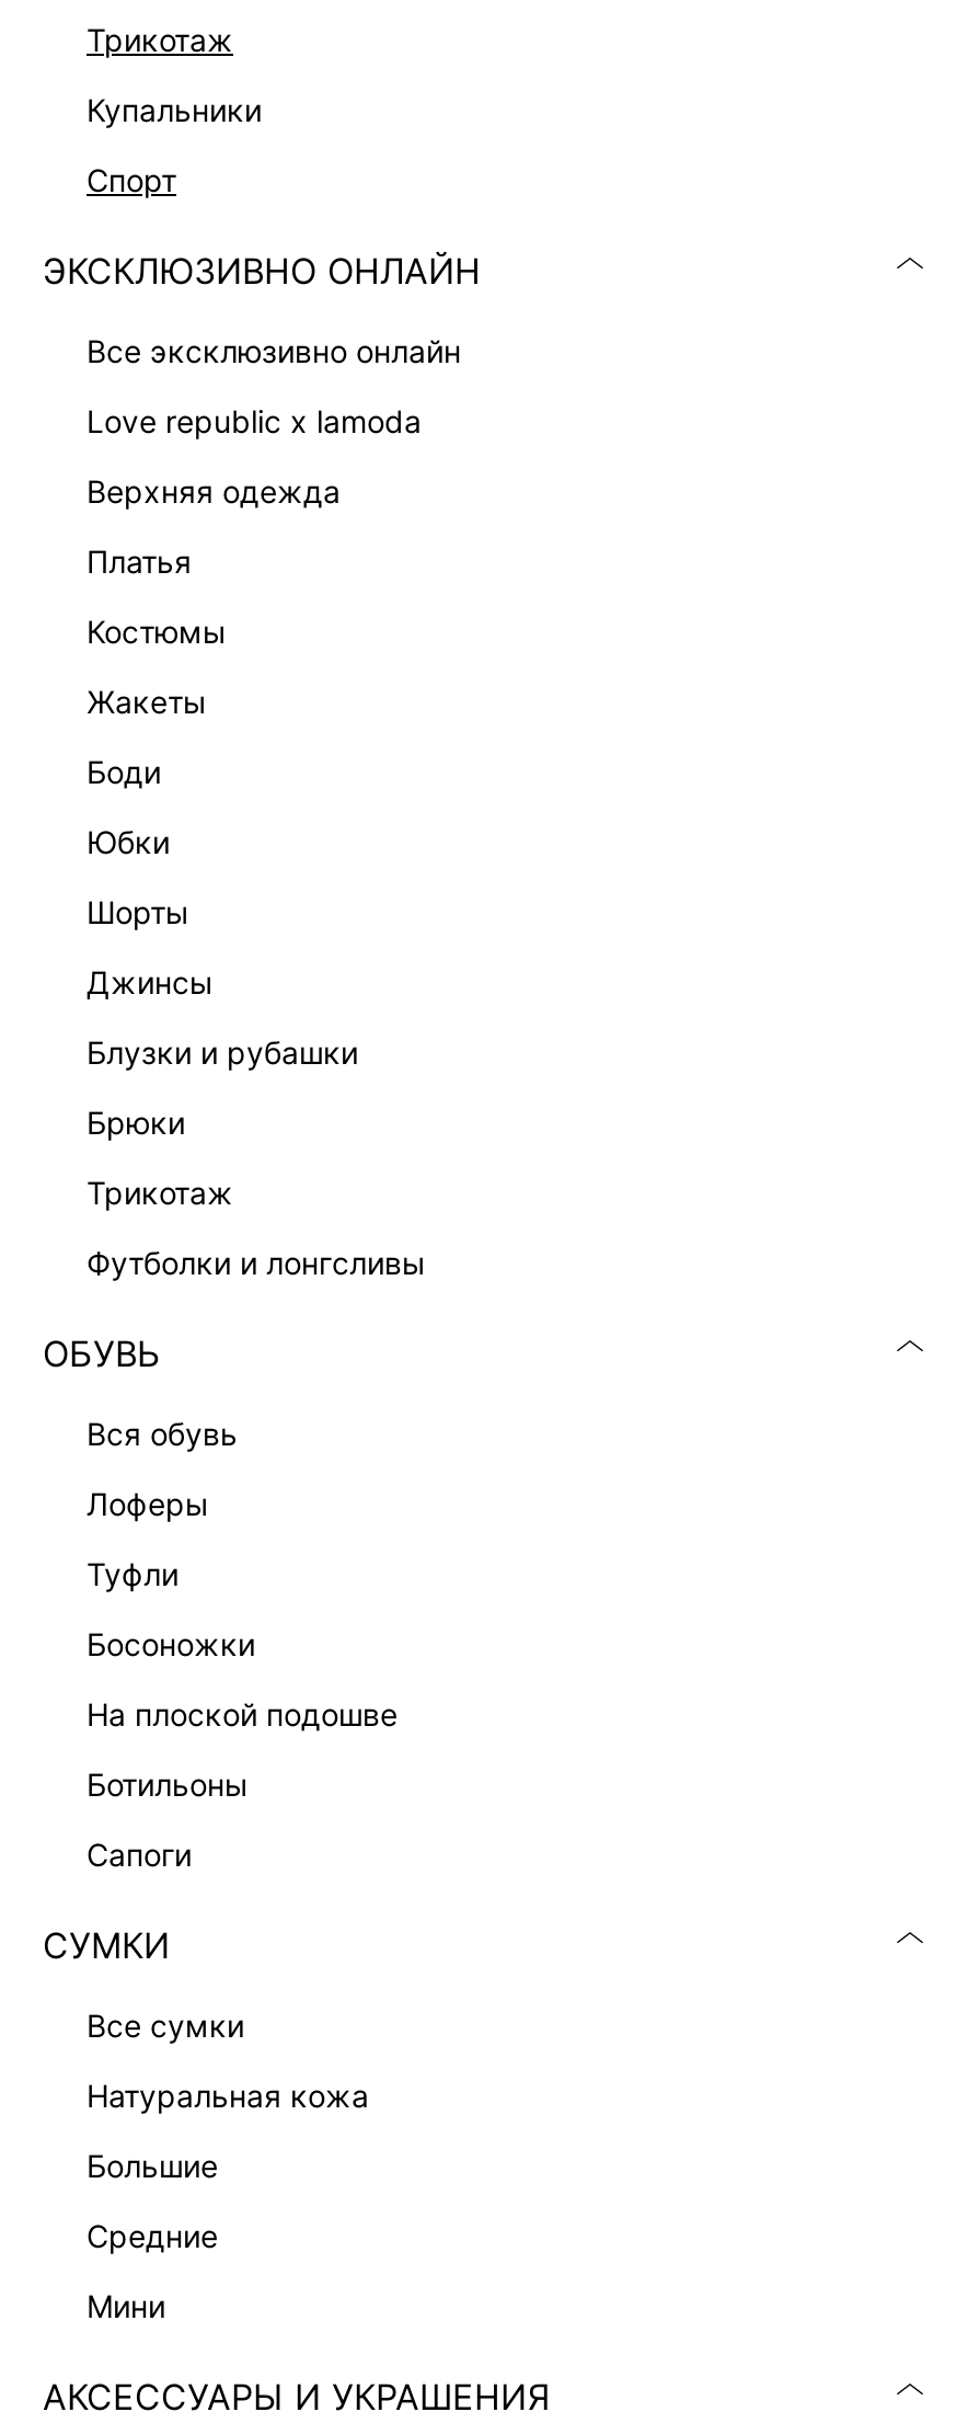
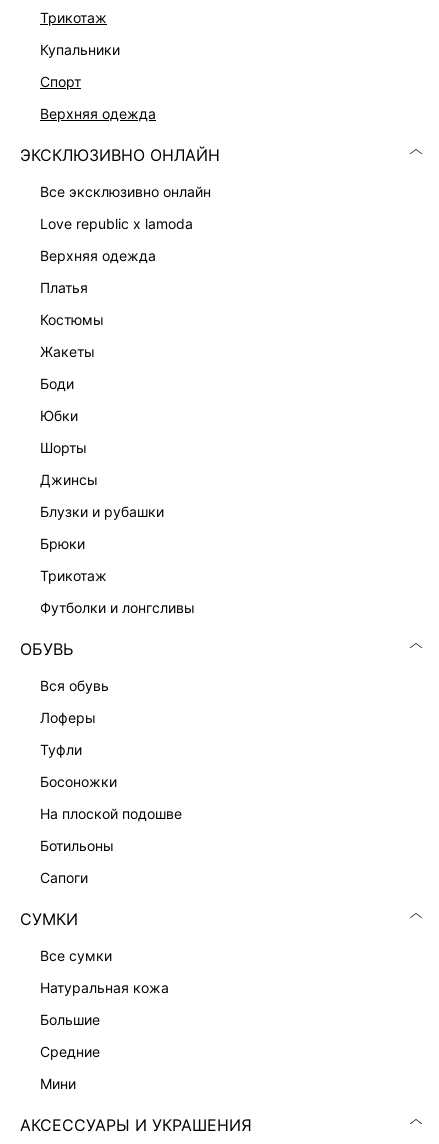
+ верхняя одежда
